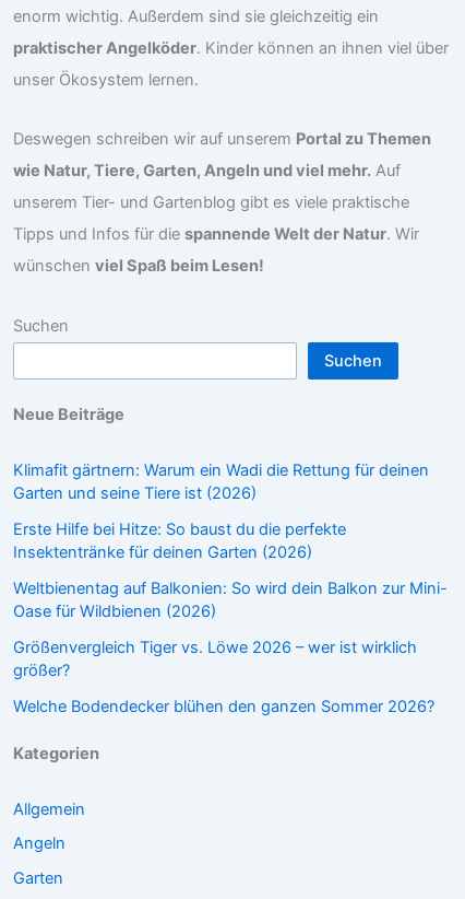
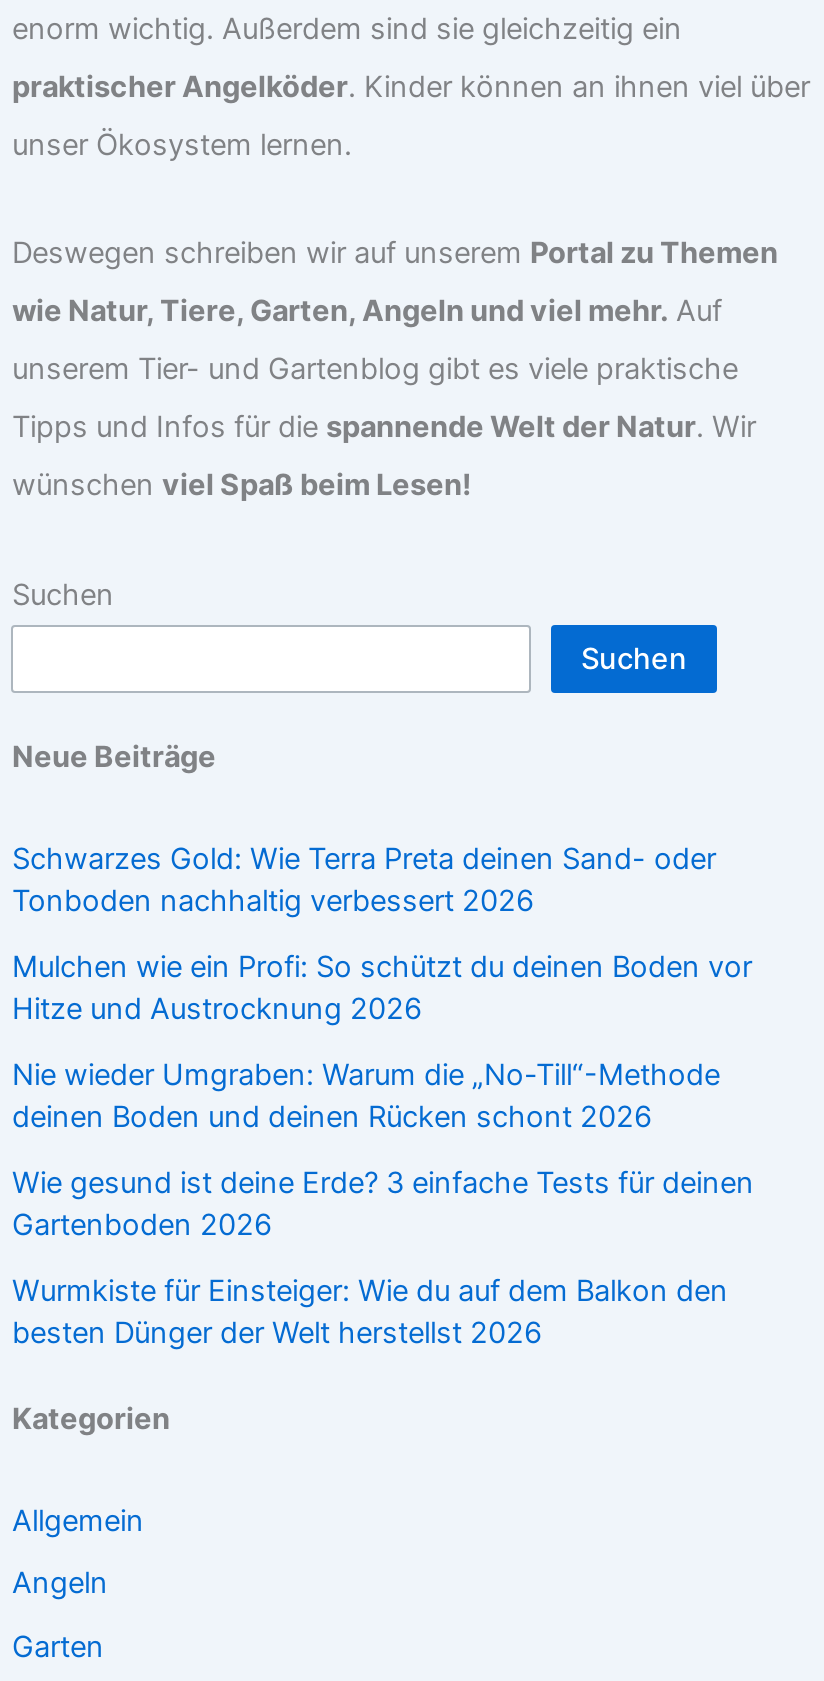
- Klimafit gärtnern: Warum ein Wadi die Rettung für deinen
- Garten und seine Tiere ist (2026)
+ Schwarzes Gold: Wie Terra Preta deinen Sand- oder
+ Tonboden nachhaltig verbessert 2026

- Erste Hilfe bei Hitze: So baust du die perfekte
- Insektentränke für deinen Garten (2026)
+ Mulchen wie ein Profi: So schützt du deinen Boden vor
+ Hitze und Austrocknung 2026

- Weltbienentag auf Balkonien: So wird dein Balkon zur Mini-
- Oase für Wildbienen (2026)
+ Nie wieder Umgraben: Warum die „No-Till“-Methode
+ deinen Boden und deinen Rücken schont 2026

- Größenvergleich Tiger vs. Löwe 2026 – wer ist wirklich
- größer?
+ Wie gesund ist deine Erde? 3 einfache Tests für deinen
+ Gartenboden 2026

- Welche Bodendecker blühen den ganzen Sommer 2026?
+ Wurmkiste für Einsteiger: Wie du auf dem Balkon den
+ besten Dünger der Welt herstellst 2026
